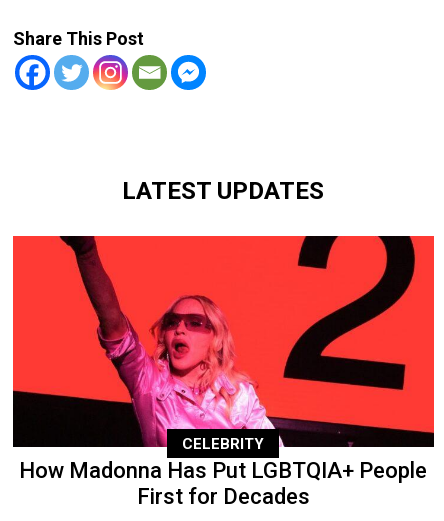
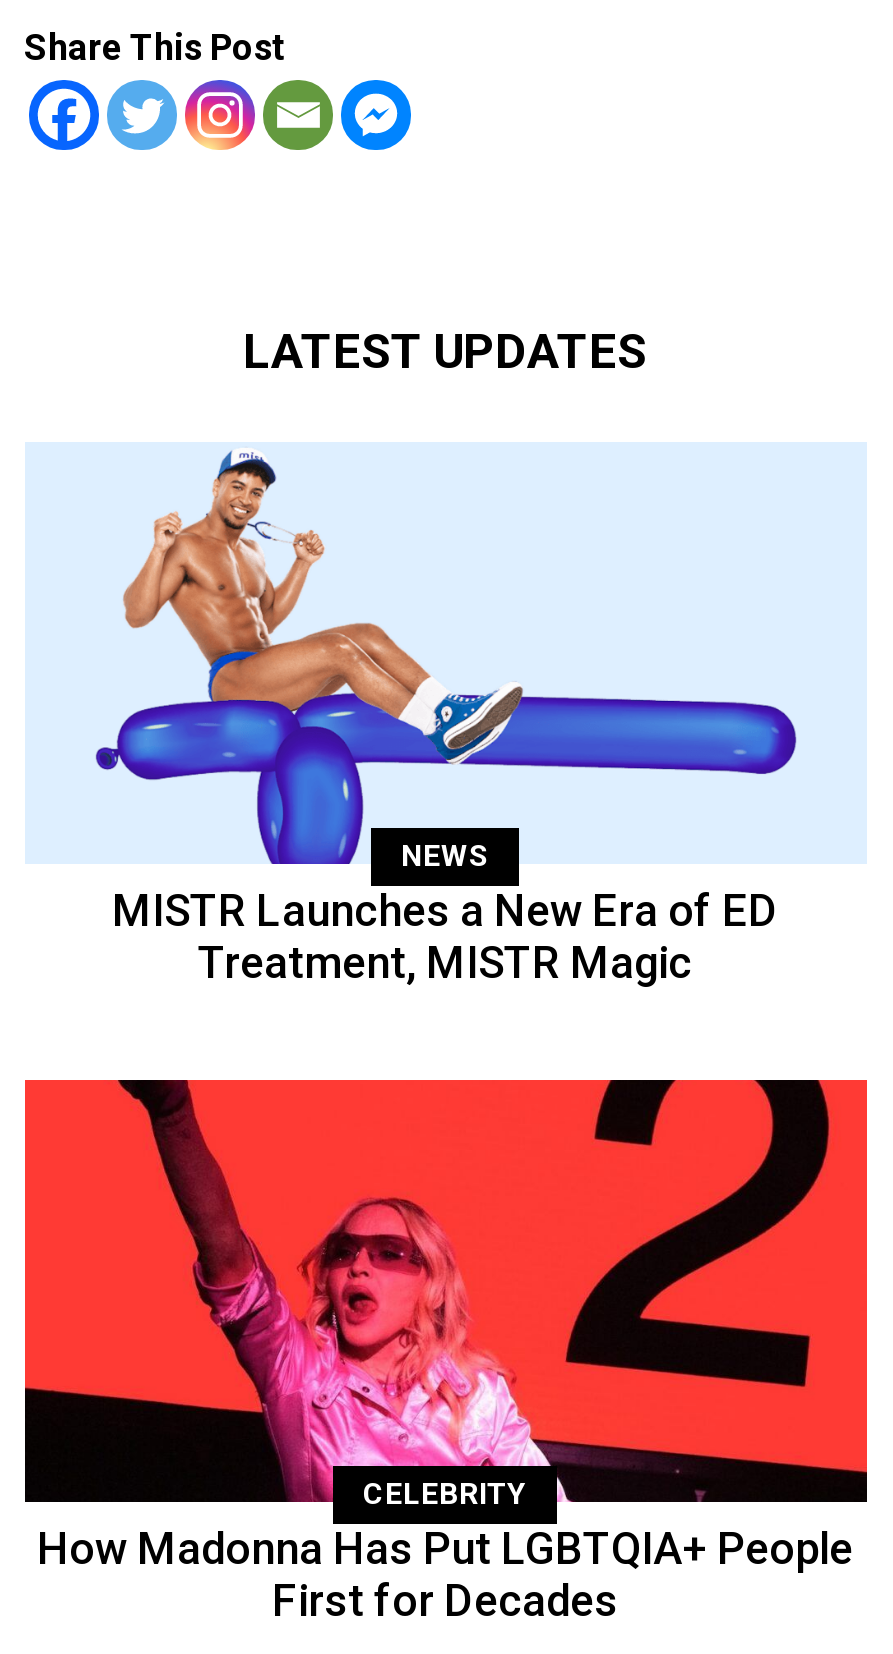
+ [image]
+ NEWS
+ MISTR Launches a New Era of ED
+ Treatment, MISTR Magic
